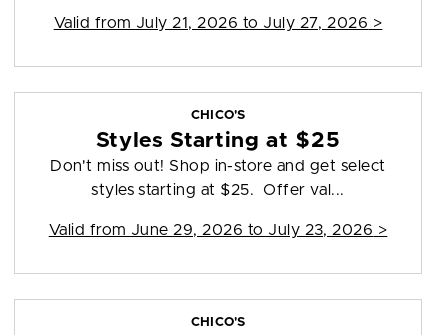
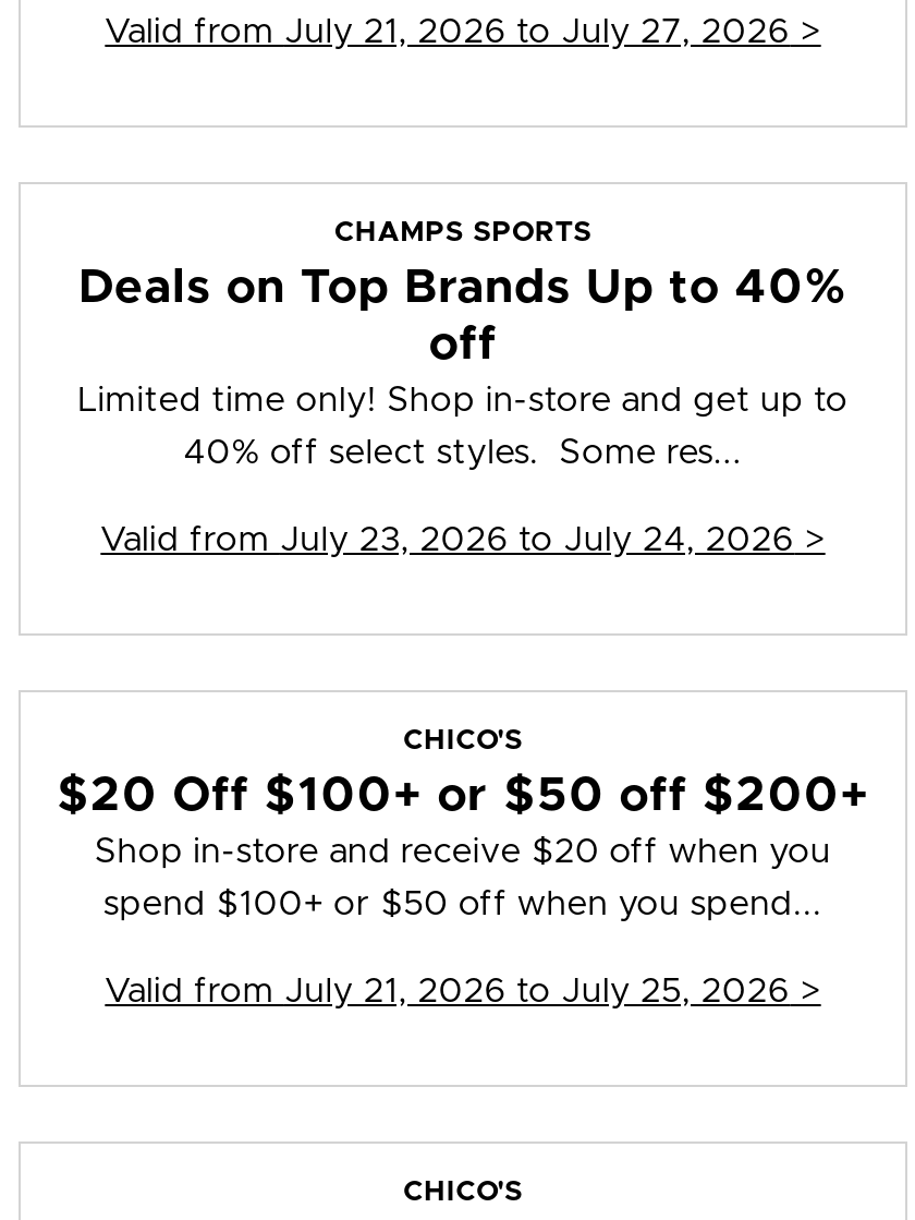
+ CHAMPS SPORTS
+ Deals on Top Brands Up to 40%
+ off
+ Limited time only! Shop in-store and get up to
+ 40% off select styles. Some res...
+ Valid from July 23, 2026 to July 24, 2026 >

- Styles Starting at $25
- Don't miss out! Shop in-store and get select
+ $20 Off $100+ or $50 off $200+
+ Shop in-store and receive $20 off when you

- styles starting at $25. Offer val...
+ spend $100+ or $50 off when you spend...

- Valid from June 29, 2026 to July 23, 2026 >
+ Valid from July 21, 2026 to July 25, 2026 >
